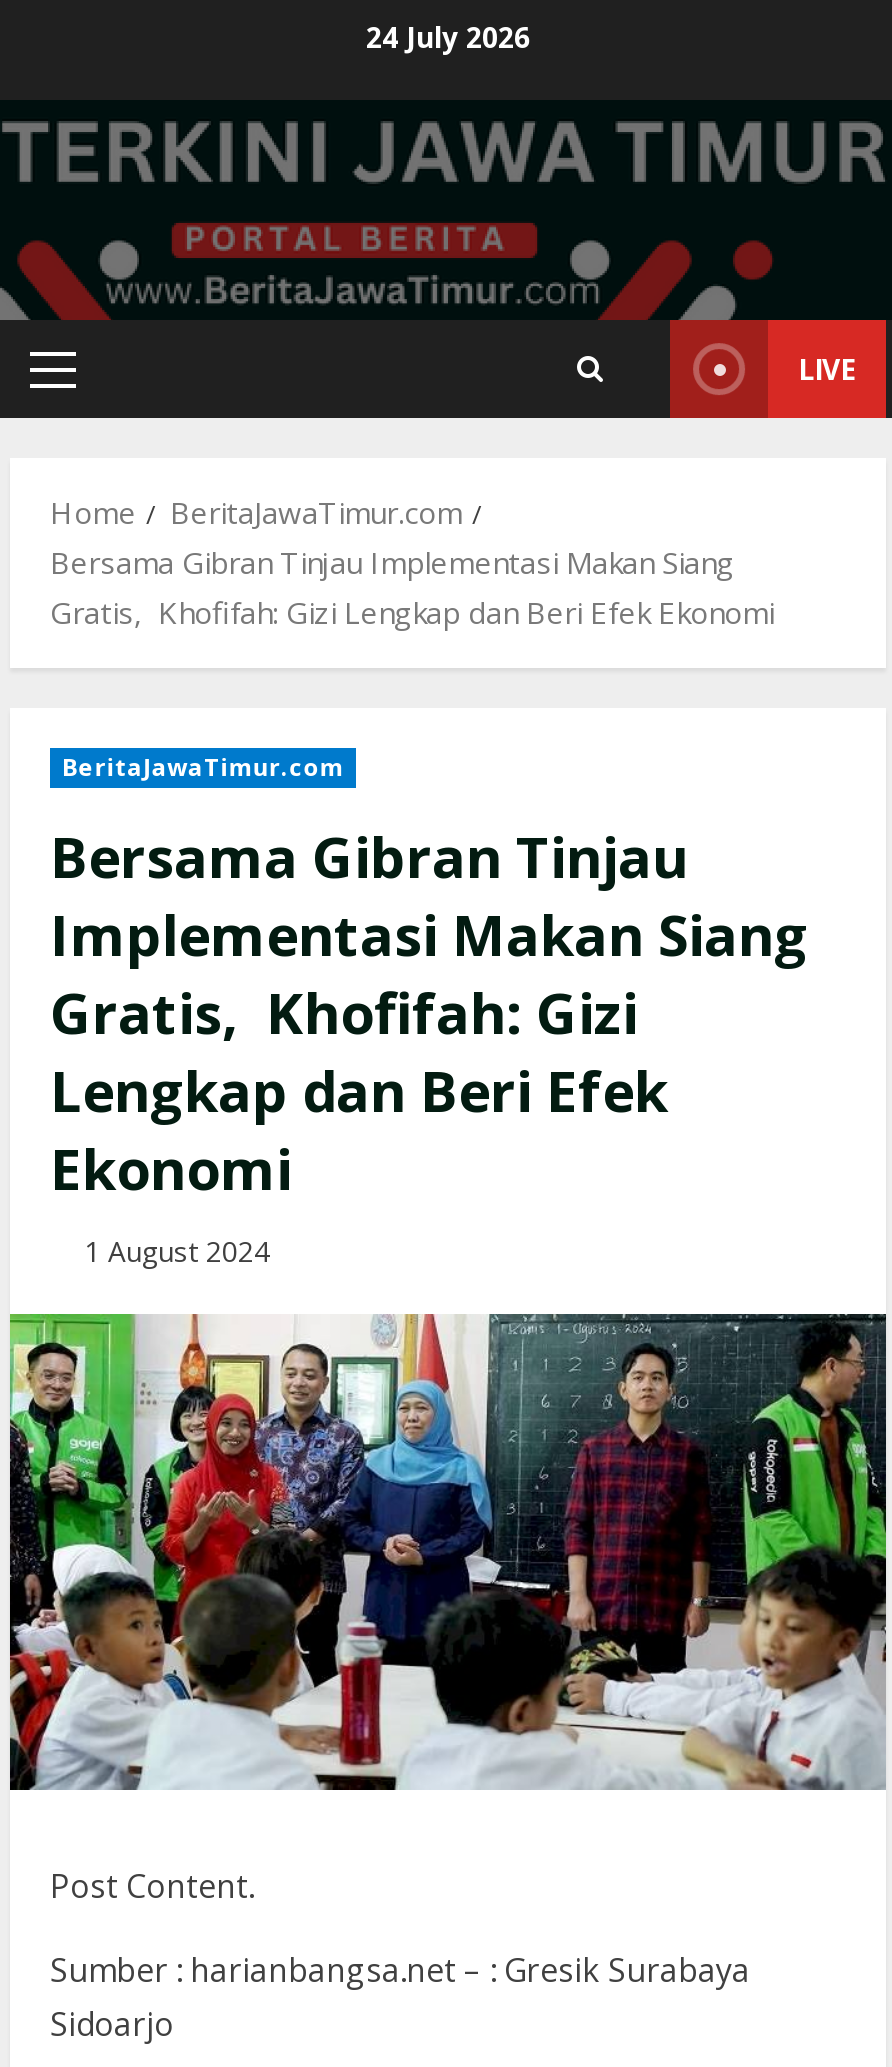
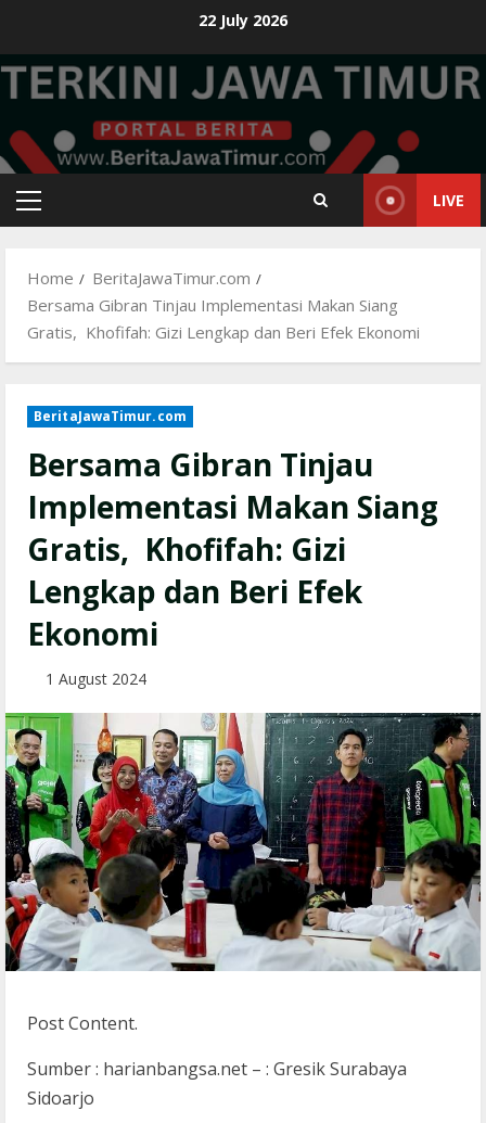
- 24 July 2026
+ 22 July 2026
